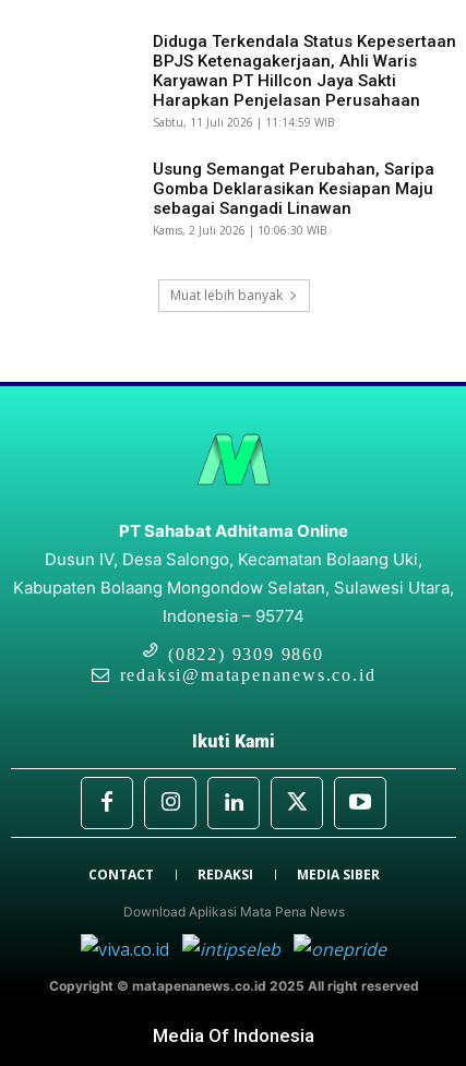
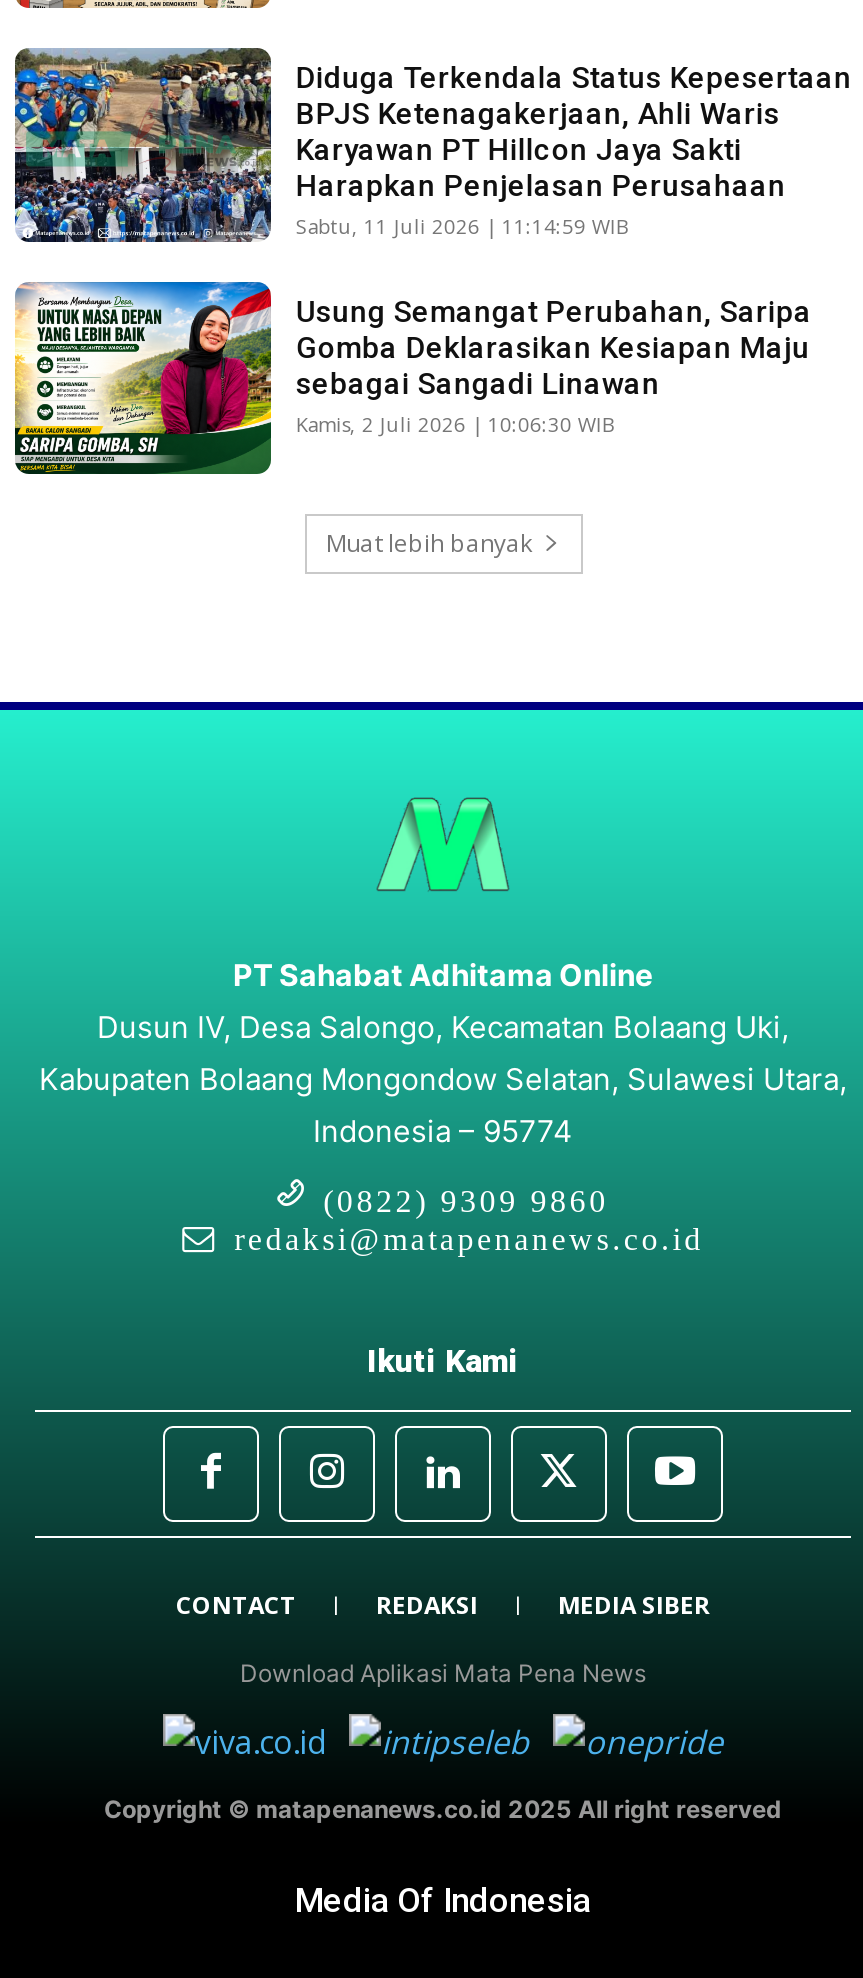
+ [image]

+ [image]
